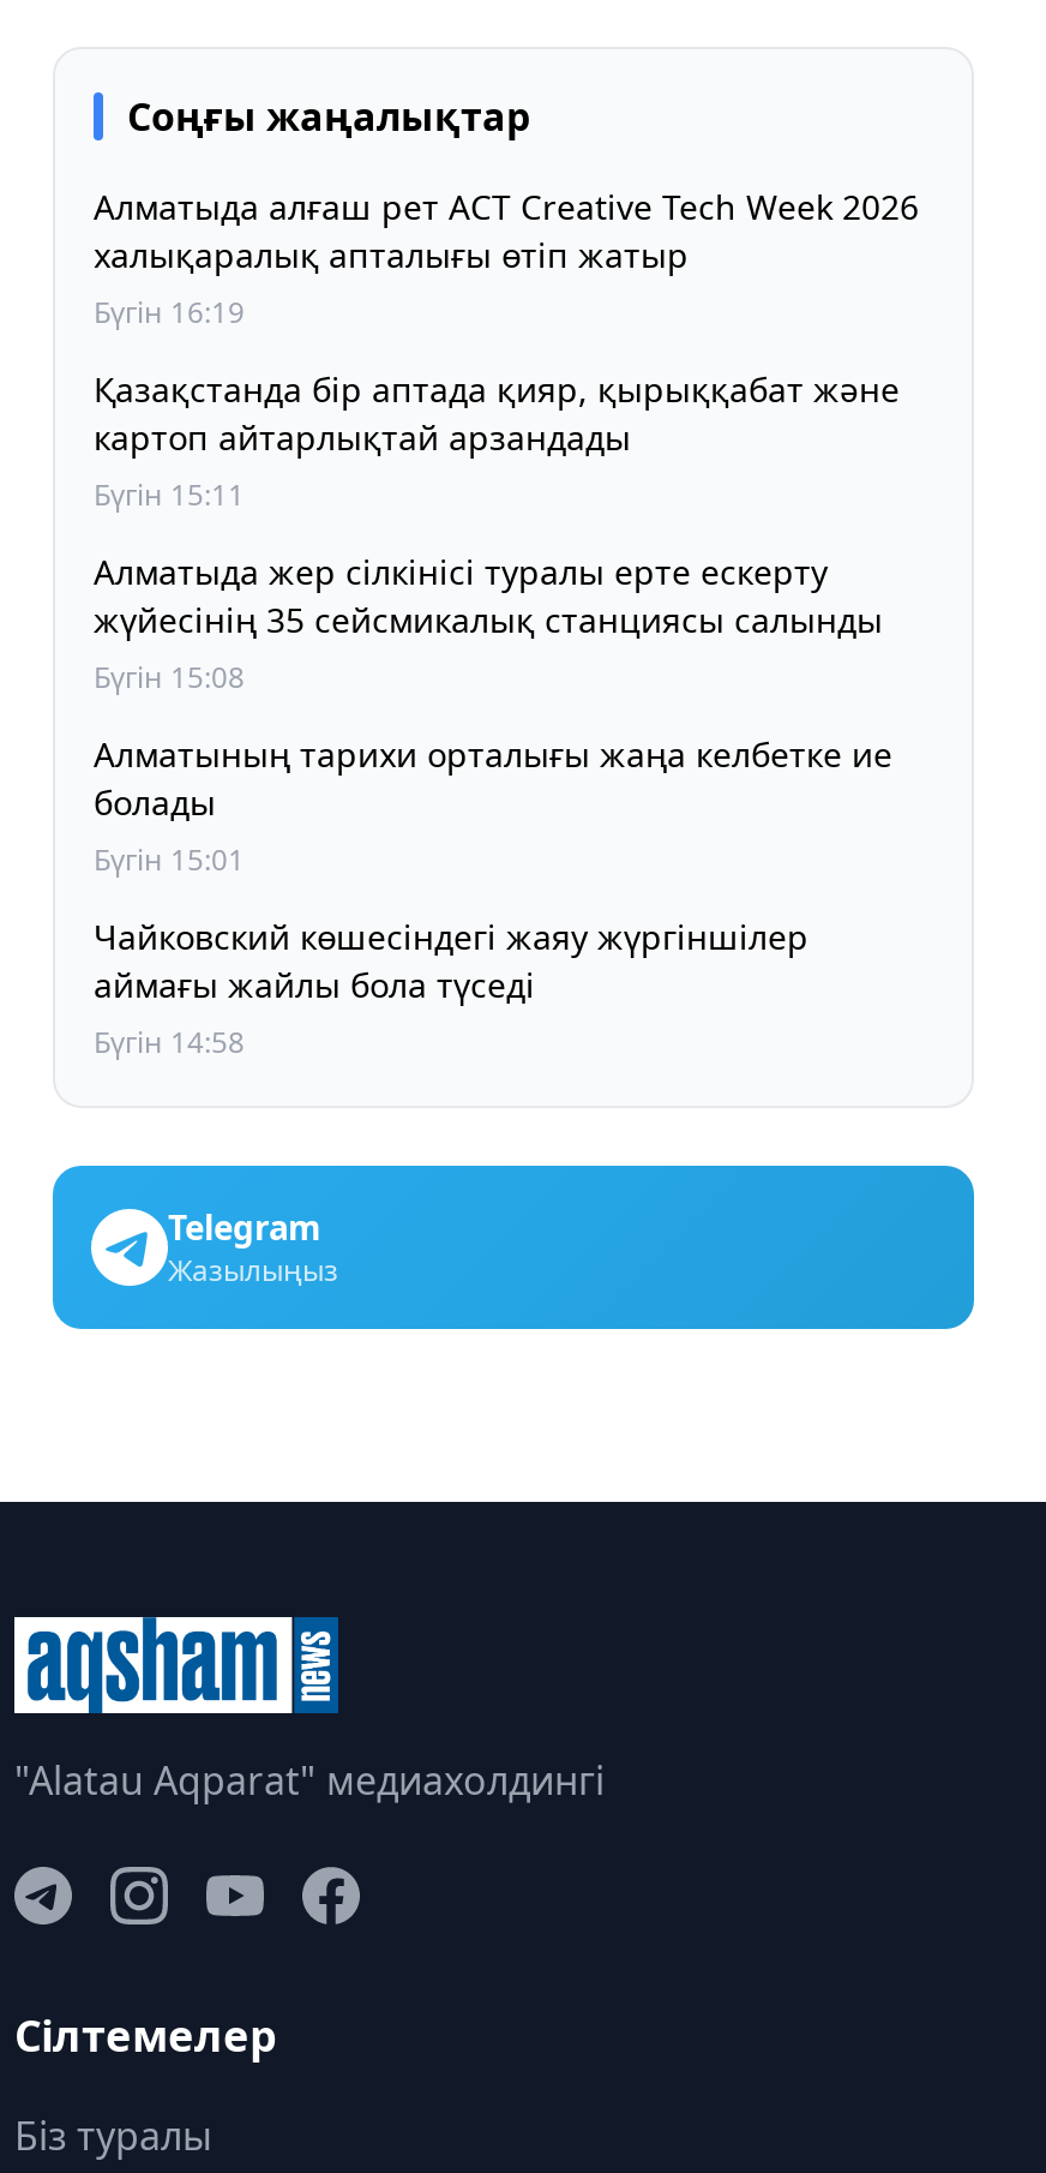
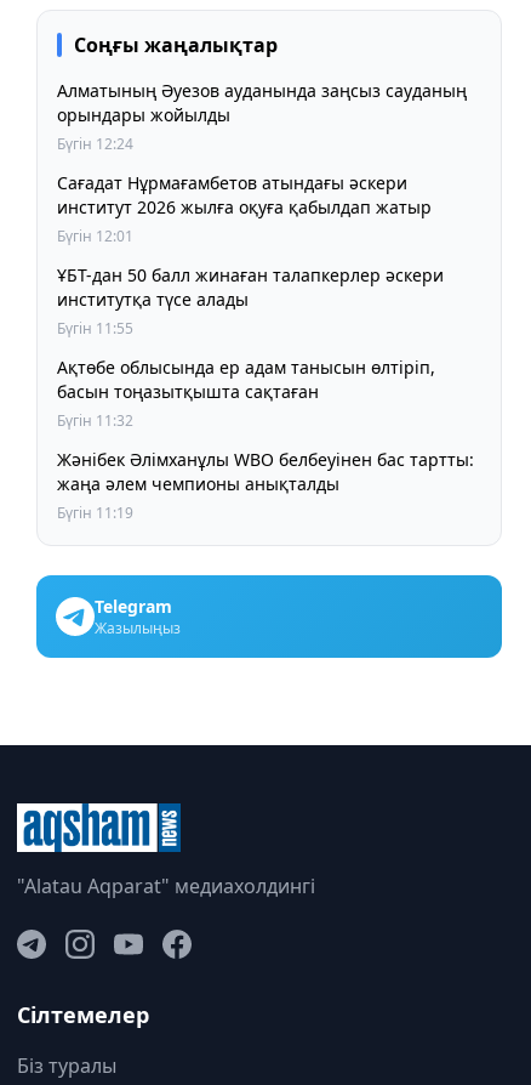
- Алматыда алғаш рет ACT Creative Tech Week 2026
- халықаралық апталығы өтіп жатыр
- Бүгін 16:19
+ Алматының Әуезов ауданында заңсыз сауданың
+ орындары жойылды
+ Бүгін 12:24

- Қазақстанда бір аптада қияр, қырыққабат және
- картоп айтарлықтай арзандады
- Бүгін 15:11
+ Сағадат Нұрмағамбетов атындағы әскери
+ институт 2026 жылға оқуға қабылдап жатыр
+ Бүгін 12:01

- Алматыда жер сілкінісі туралы ерте ескерту
- жүйесінің 35 сейсмикалық станциясы салынды
- Бүгін 15:08
+ ҰБТ-дан 50 балл жинаған талапкерлер әскери
+ институтқа түсе алады
+ Бүгін 11:55

- Алматының тарихи орталығы жаңа келбетке ие
- болады
- Бүгін 15:01
+ Ақтөбе облысында ер адам танысын өлтіріп,
+ басын тоңазытқышта сақтаған
+ Бүгін 11:32

- Чайковский көшесіндегі жаяу жүргіншілер
- аймағы жайлы бола түседі
- Бүгін 14:58
+ Жәнібек Әлімханұлы WBO белбеуінен бас тартты:
+ жаңа әлем чемпионы анықталды
+ Бүгін 11:19
